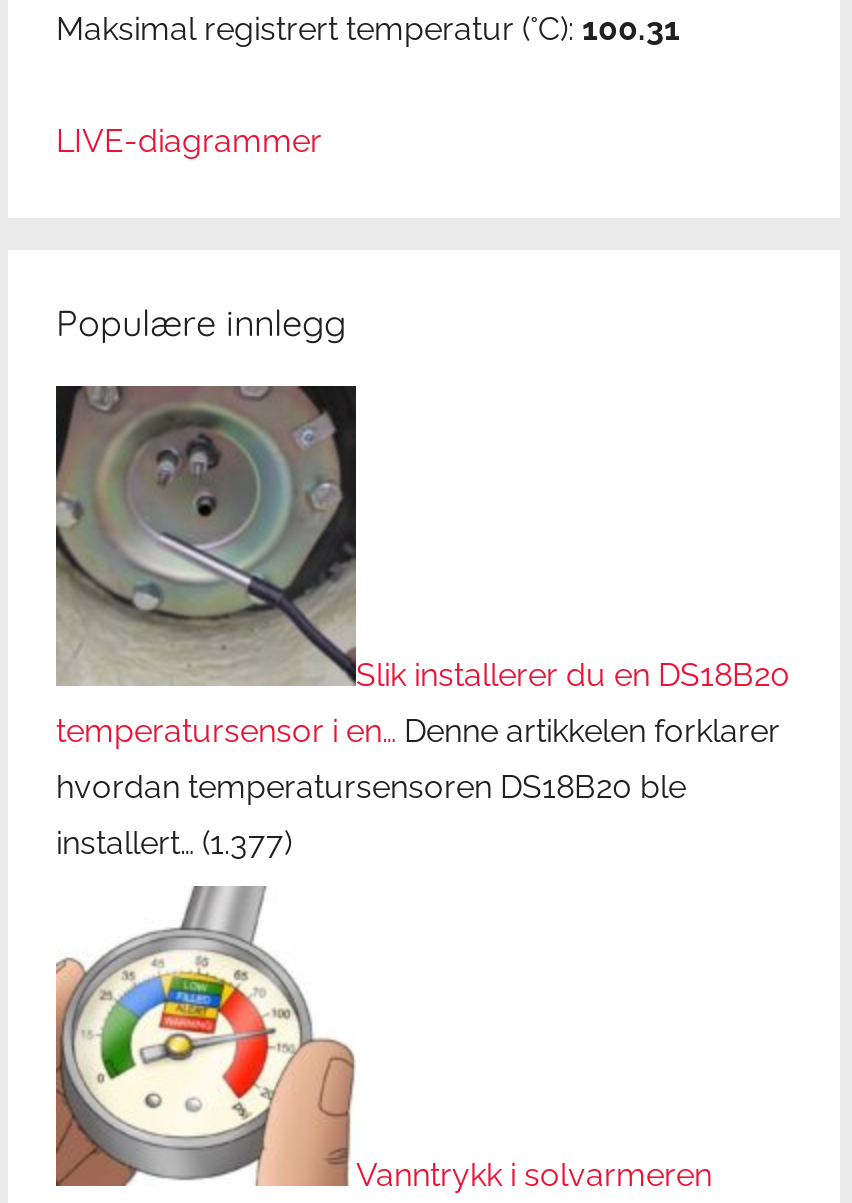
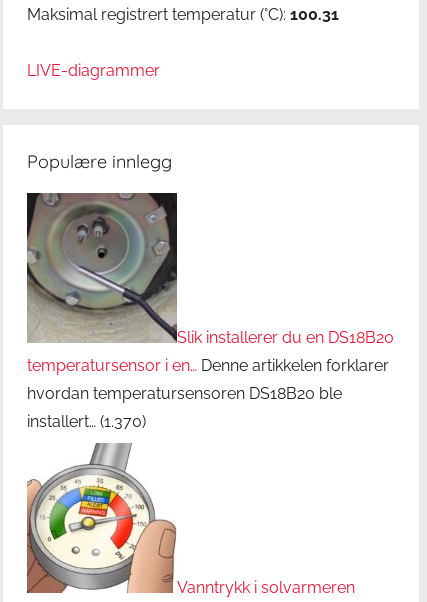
- installert… (1.377)
+ installert… (1.370)
